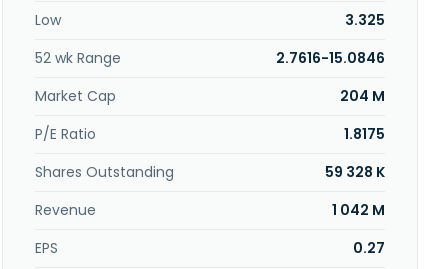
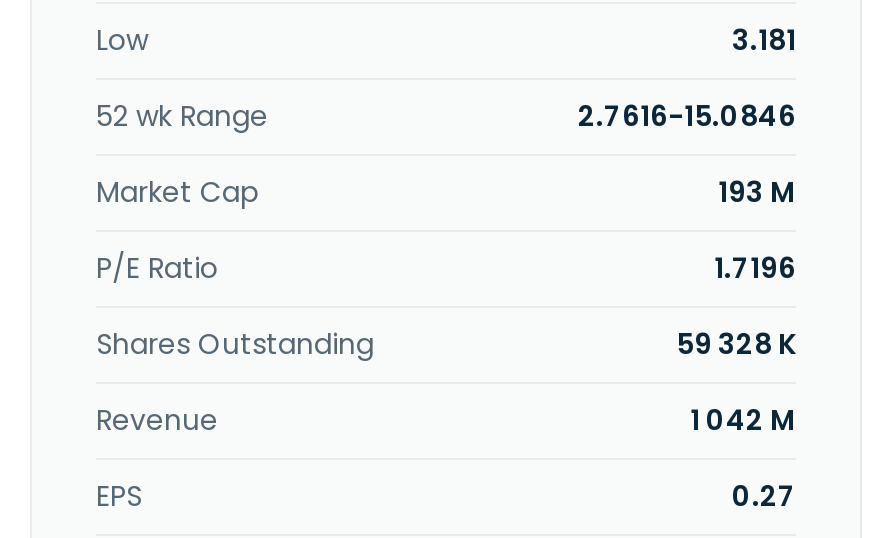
- 3.325
+ 3.181

- 204 M
+ 193 M

- 1.8175
+ 1.7196
